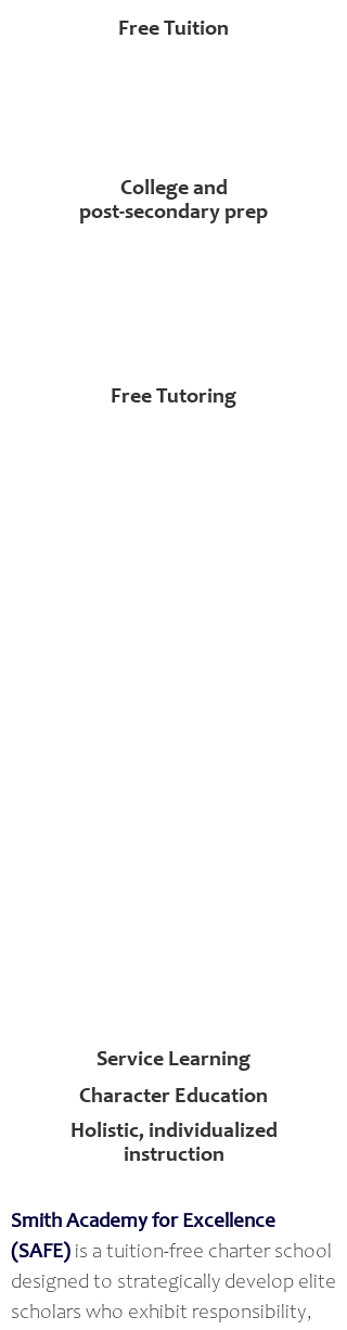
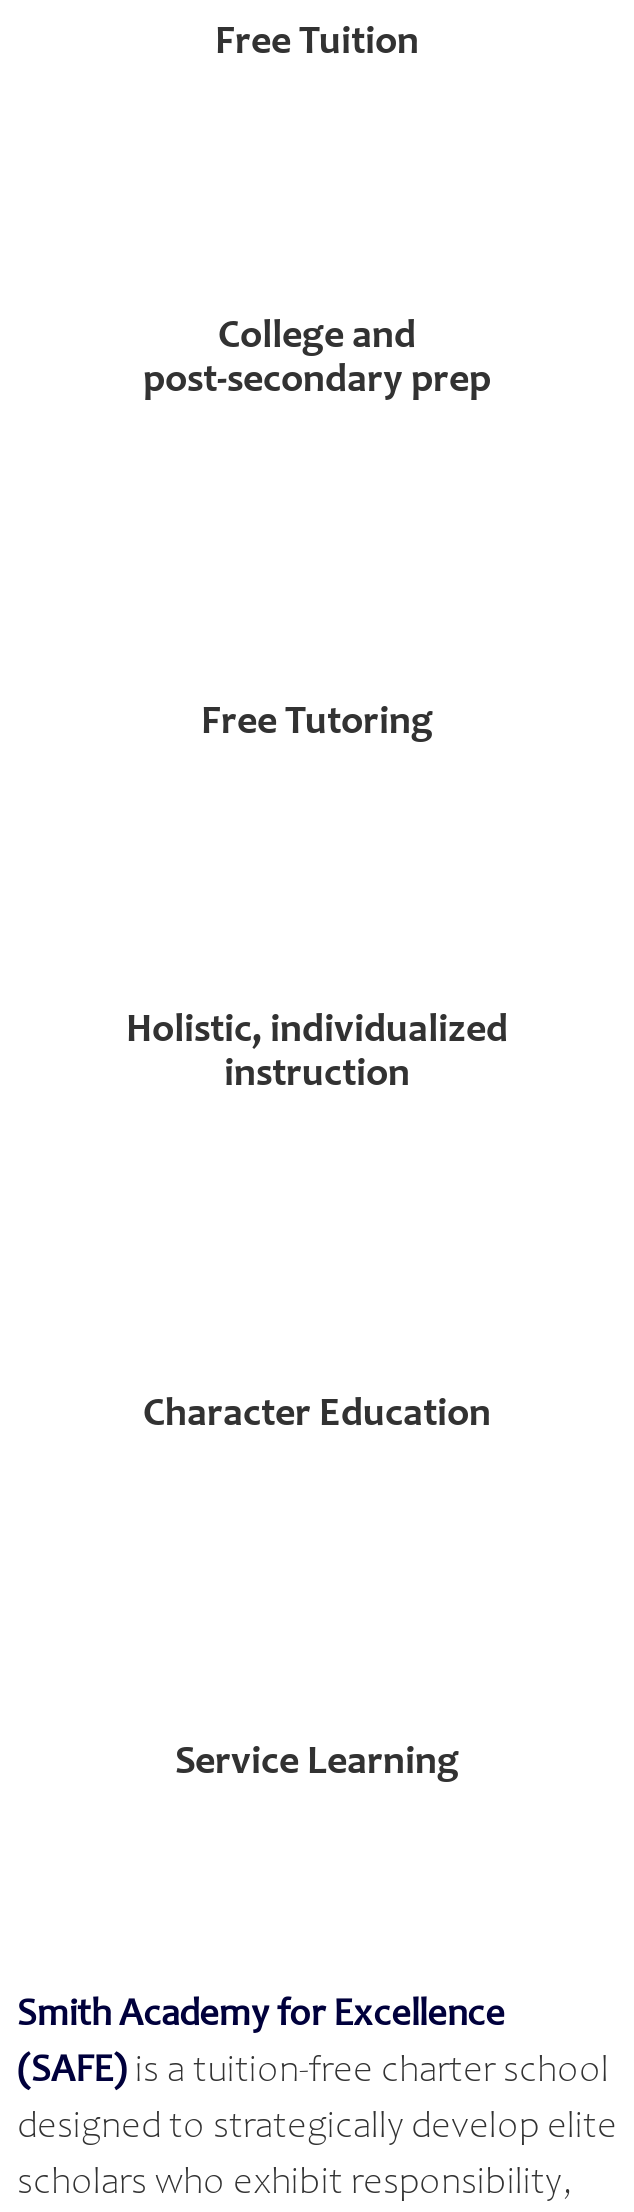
moved down: Service Learning

moved down: Character Education

moved up: Holistic, individualized | instruction
